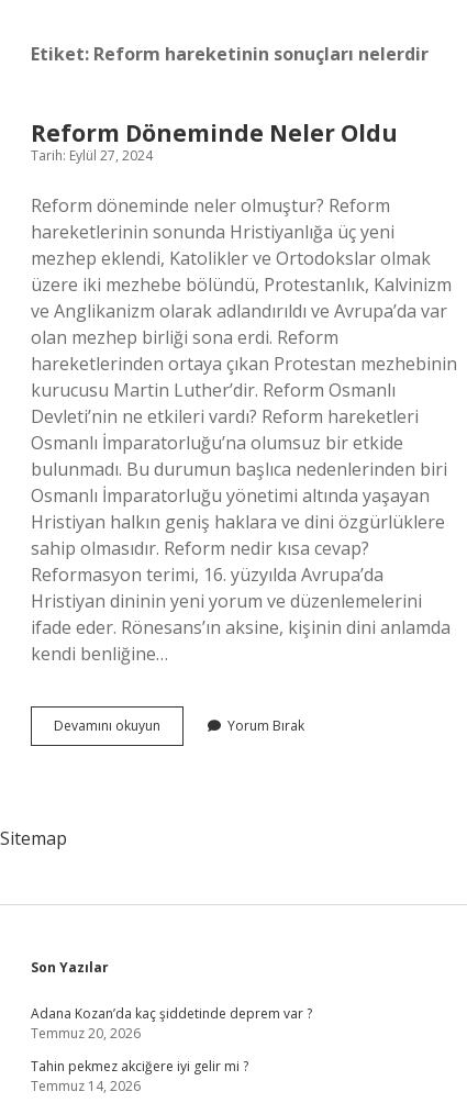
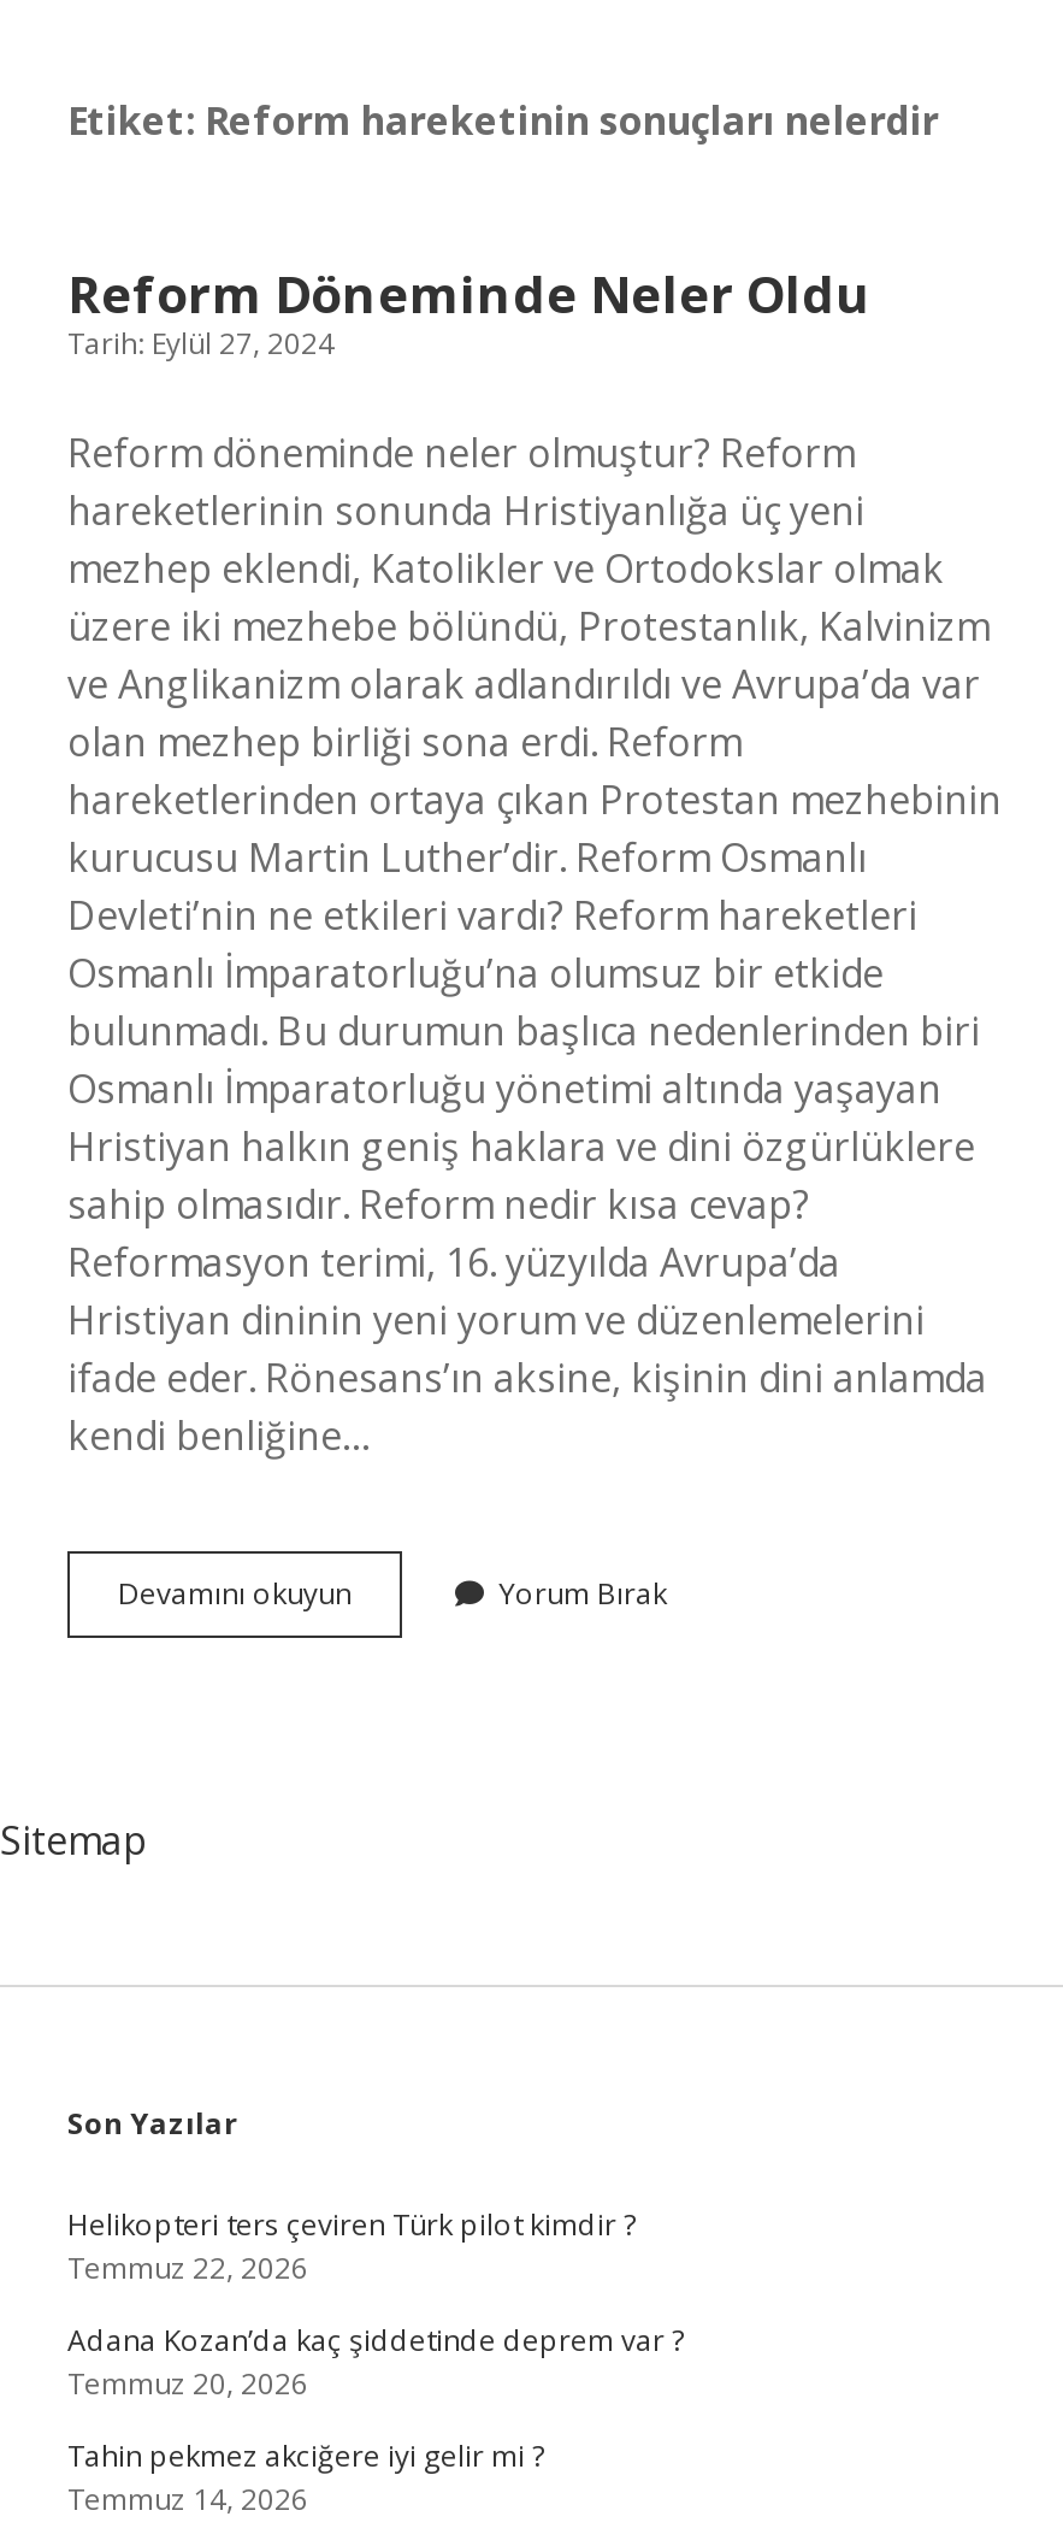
+ Helikopteri ters çeviren Türk pilot kimdir ?
+ Temmuz 22, 2026
